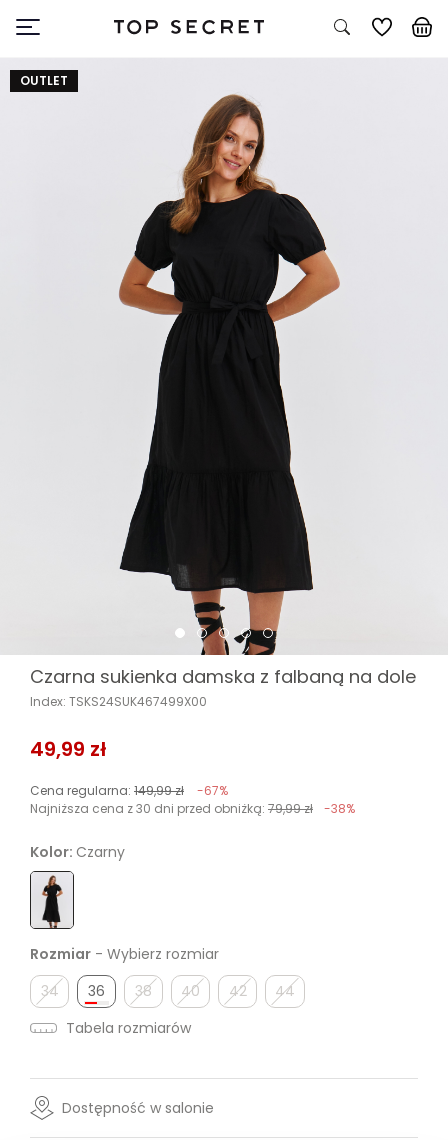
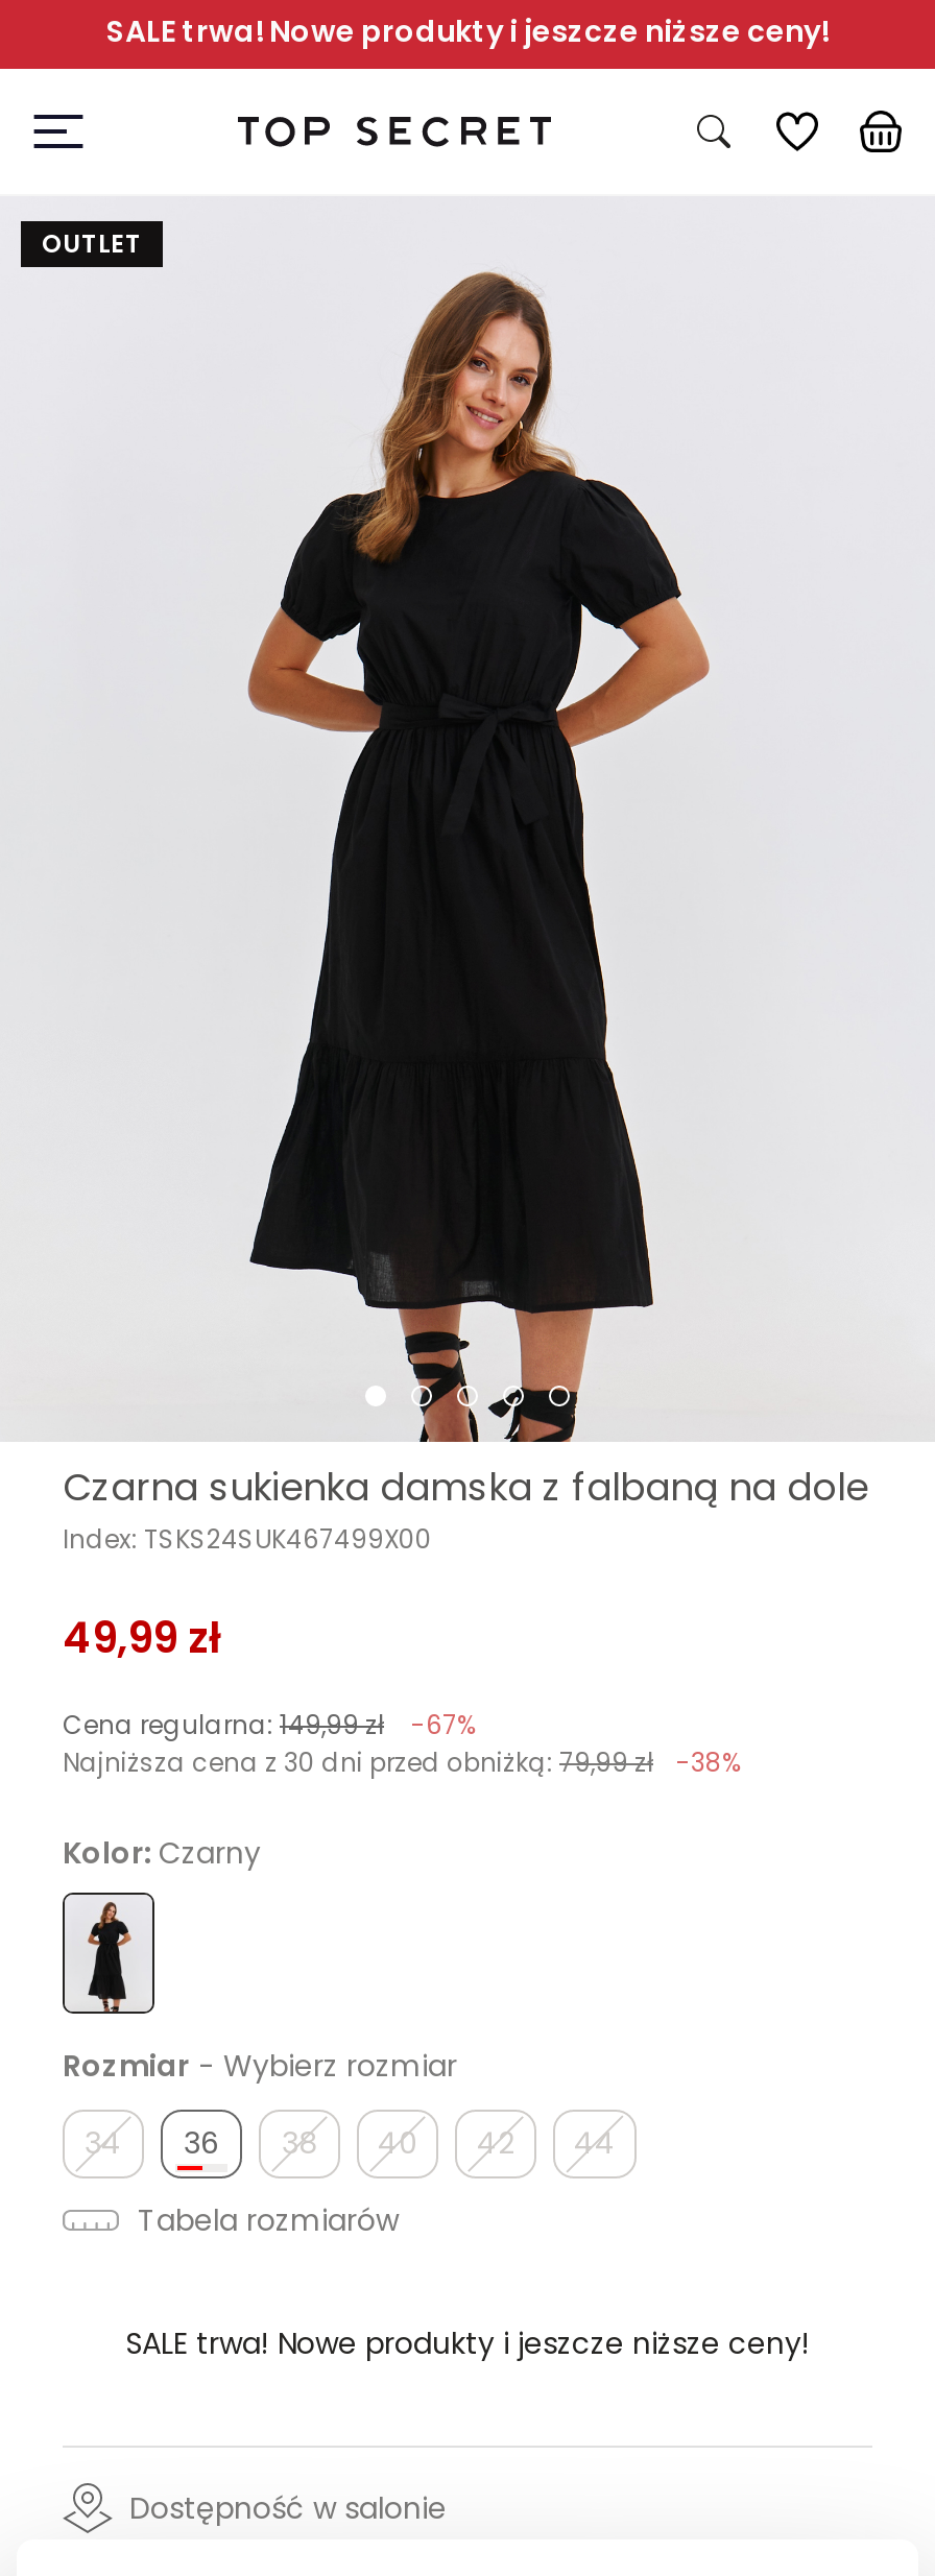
+ SALE trwa! Nowe produkty i jeszcze niższe ceny!

+ SALE trwa! Nowe produkty i jeszcze niższe ceny!
